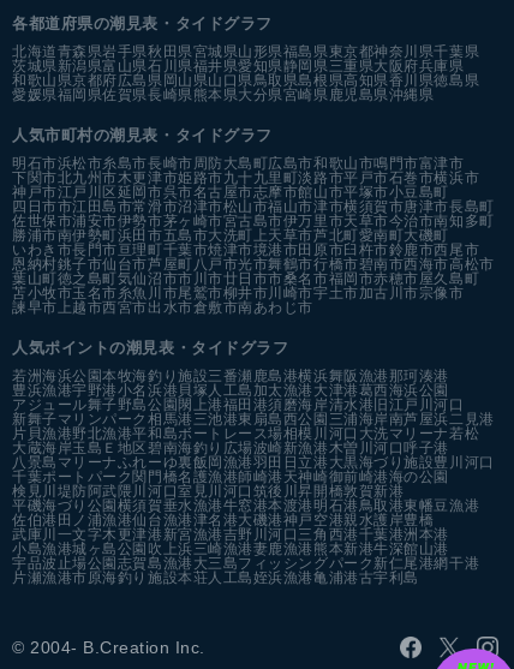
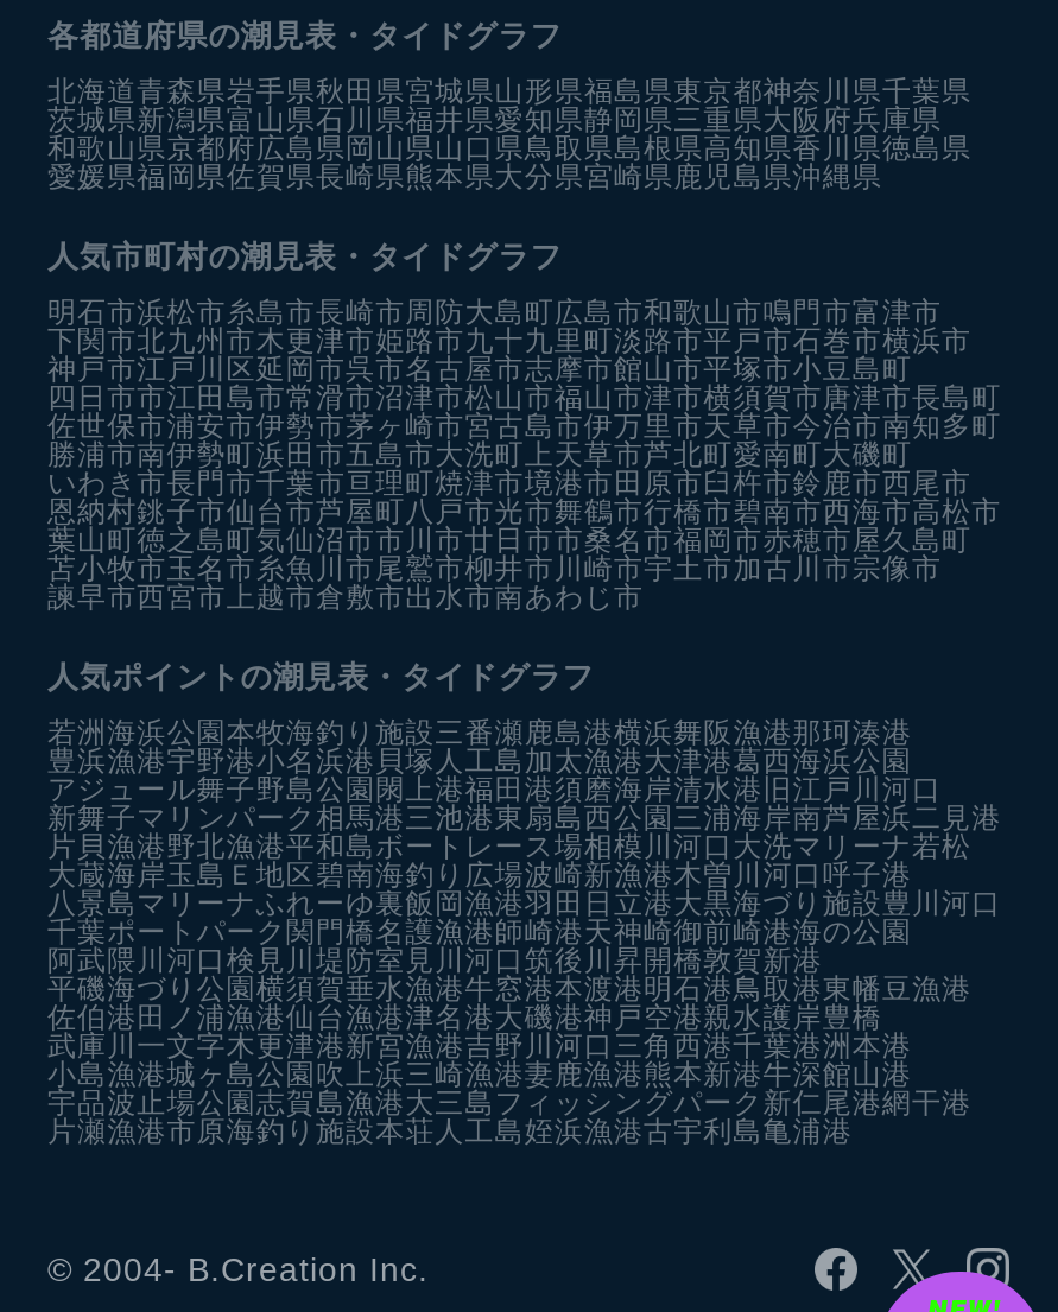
- いわき市長門市亘理町千葉市焼津市境港市田原市臼杵市鈴鹿市西尾市
+ いわき市長門市千葉市亘理町焼津市境港市田原市臼杵市鈴鹿市西尾市

- 諫早市上越市西宮市出水市倉敷市南あわじ市
+ 諫早市西宮市上越市倉敷市出水市南あわじ市

- 検見川堤防阿武隈川河口室見川河口筑後川昇開橋敦賀新港
+ 阿武隈川河口検見川堤防室見川河口筑後川昇開橋敦賀新港

- 片瀬漁港市原海釣り施設本荘人工島姪浜漁港亀浦港古宇利島
+ 片瀬漁港市原海釣り施設本荘人工島姪浜漁港古宇利島亀浦港
